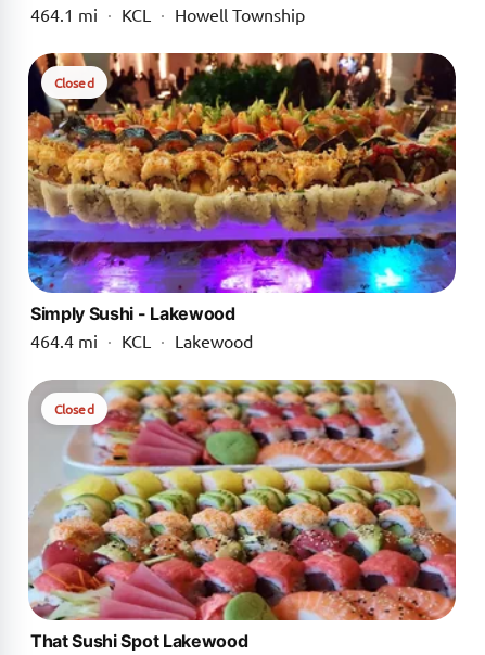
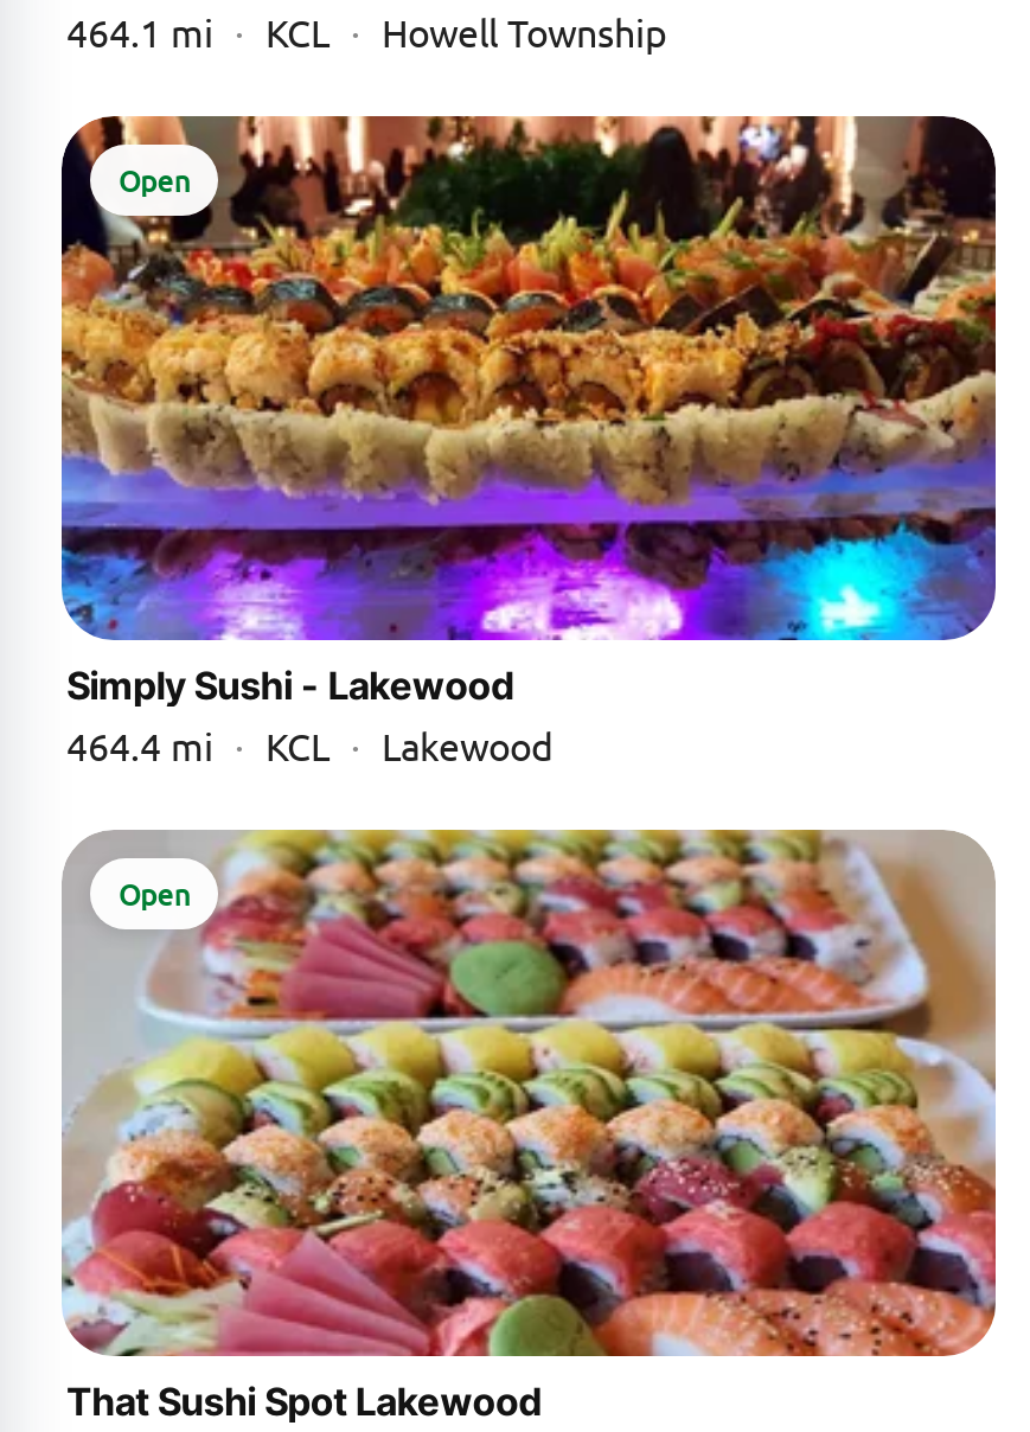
- Closed
+ Open

- Closed
+ Open
